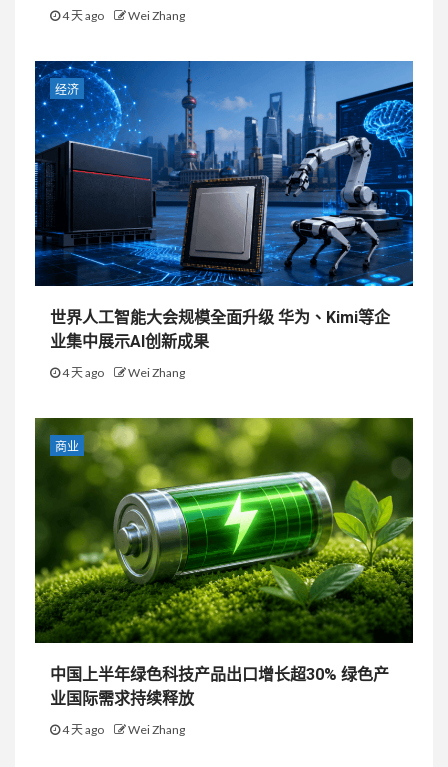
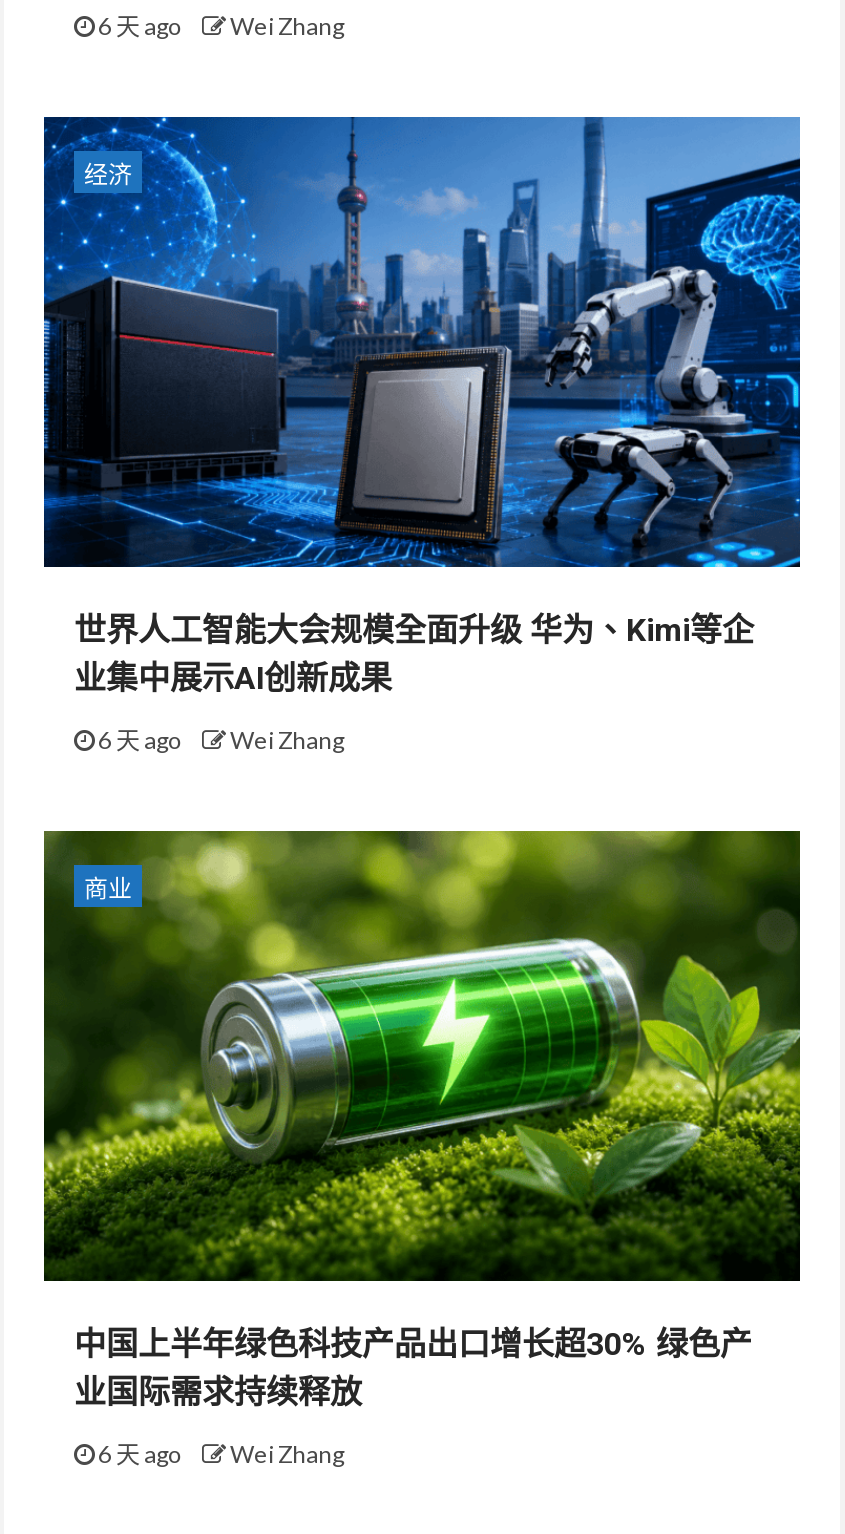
- 4 天 ago Wei Zhang
+ 6 天 ago Wei Zhang

- 4 天 ago Wei Zhang
+ 6 天 ago Wei Zhang

- 4 天 ago Wei Zhang
+ 6 天 ago Wei Zhang
